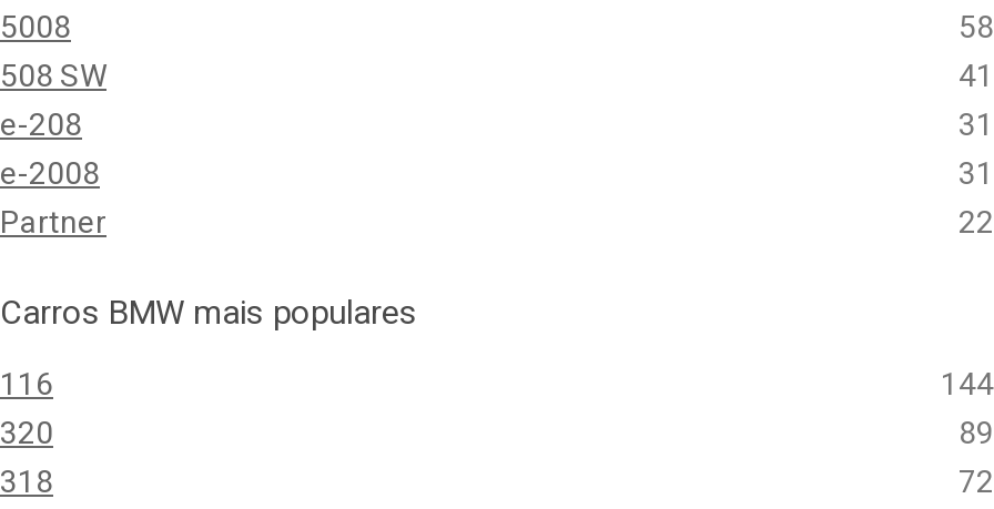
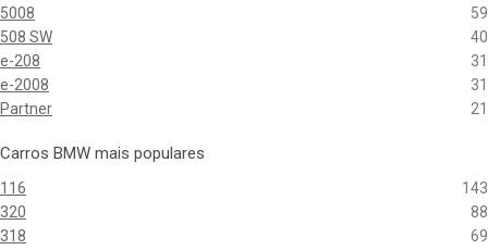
- 58
+ 59

- 41
+ 40

- 22
+ 21

- 144
+ 143

- 89
+ 88

- 72
+ 69
